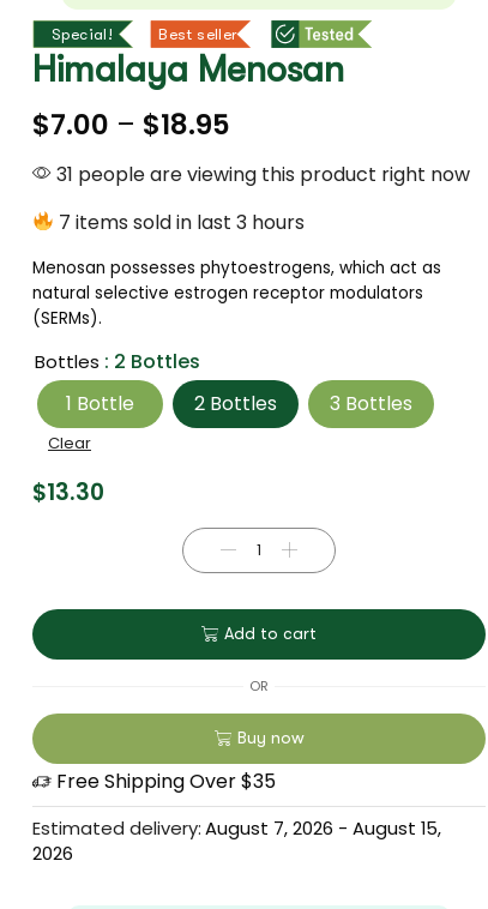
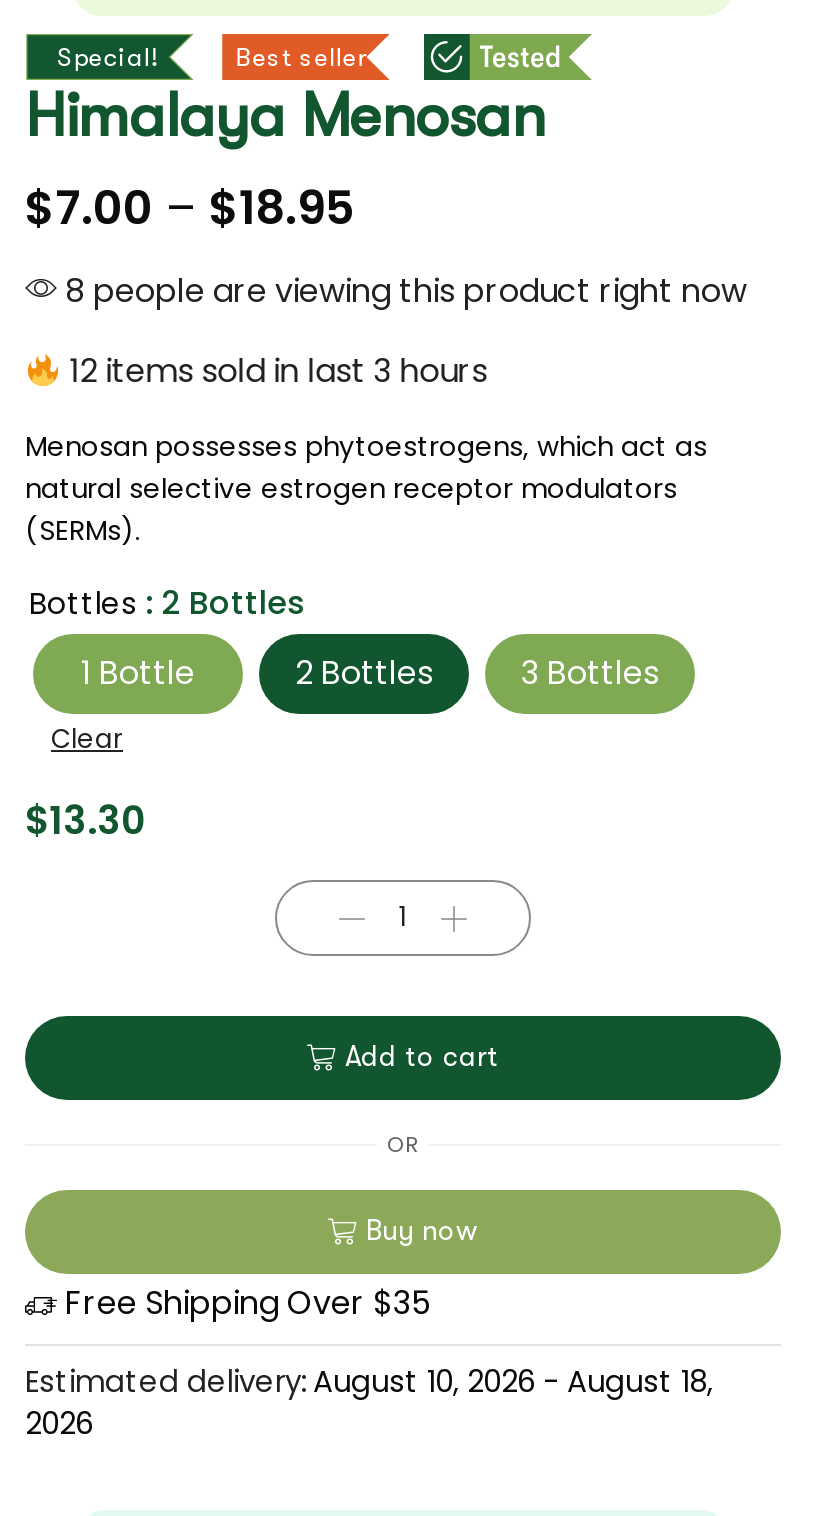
- 31 people are viewing this product right now
+ 8 people are viewing this product right now

- 7 items sold in last 3 hours
+ 12 items sold in last 3 hours

- Estimated delivery: August 7, 2026 - August 15,
+ Estimated delivery: August 10, 2026 - August 18,
